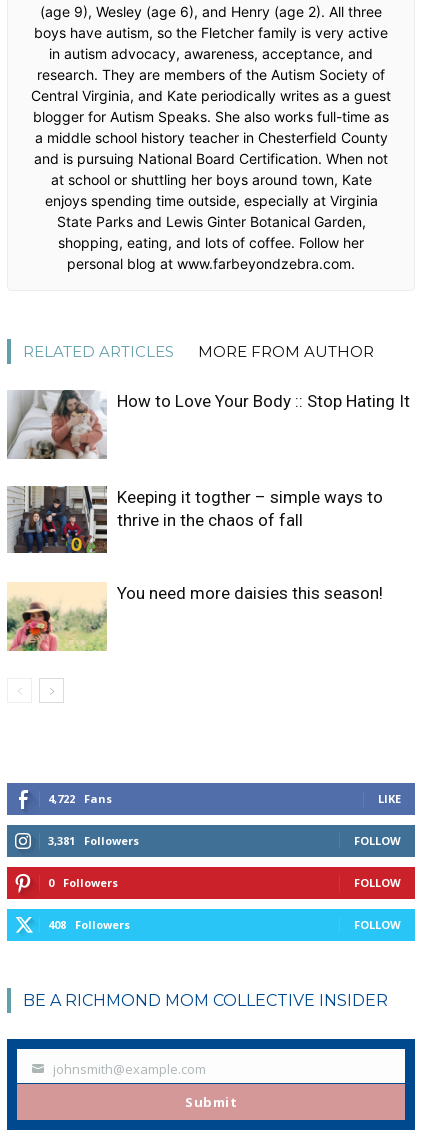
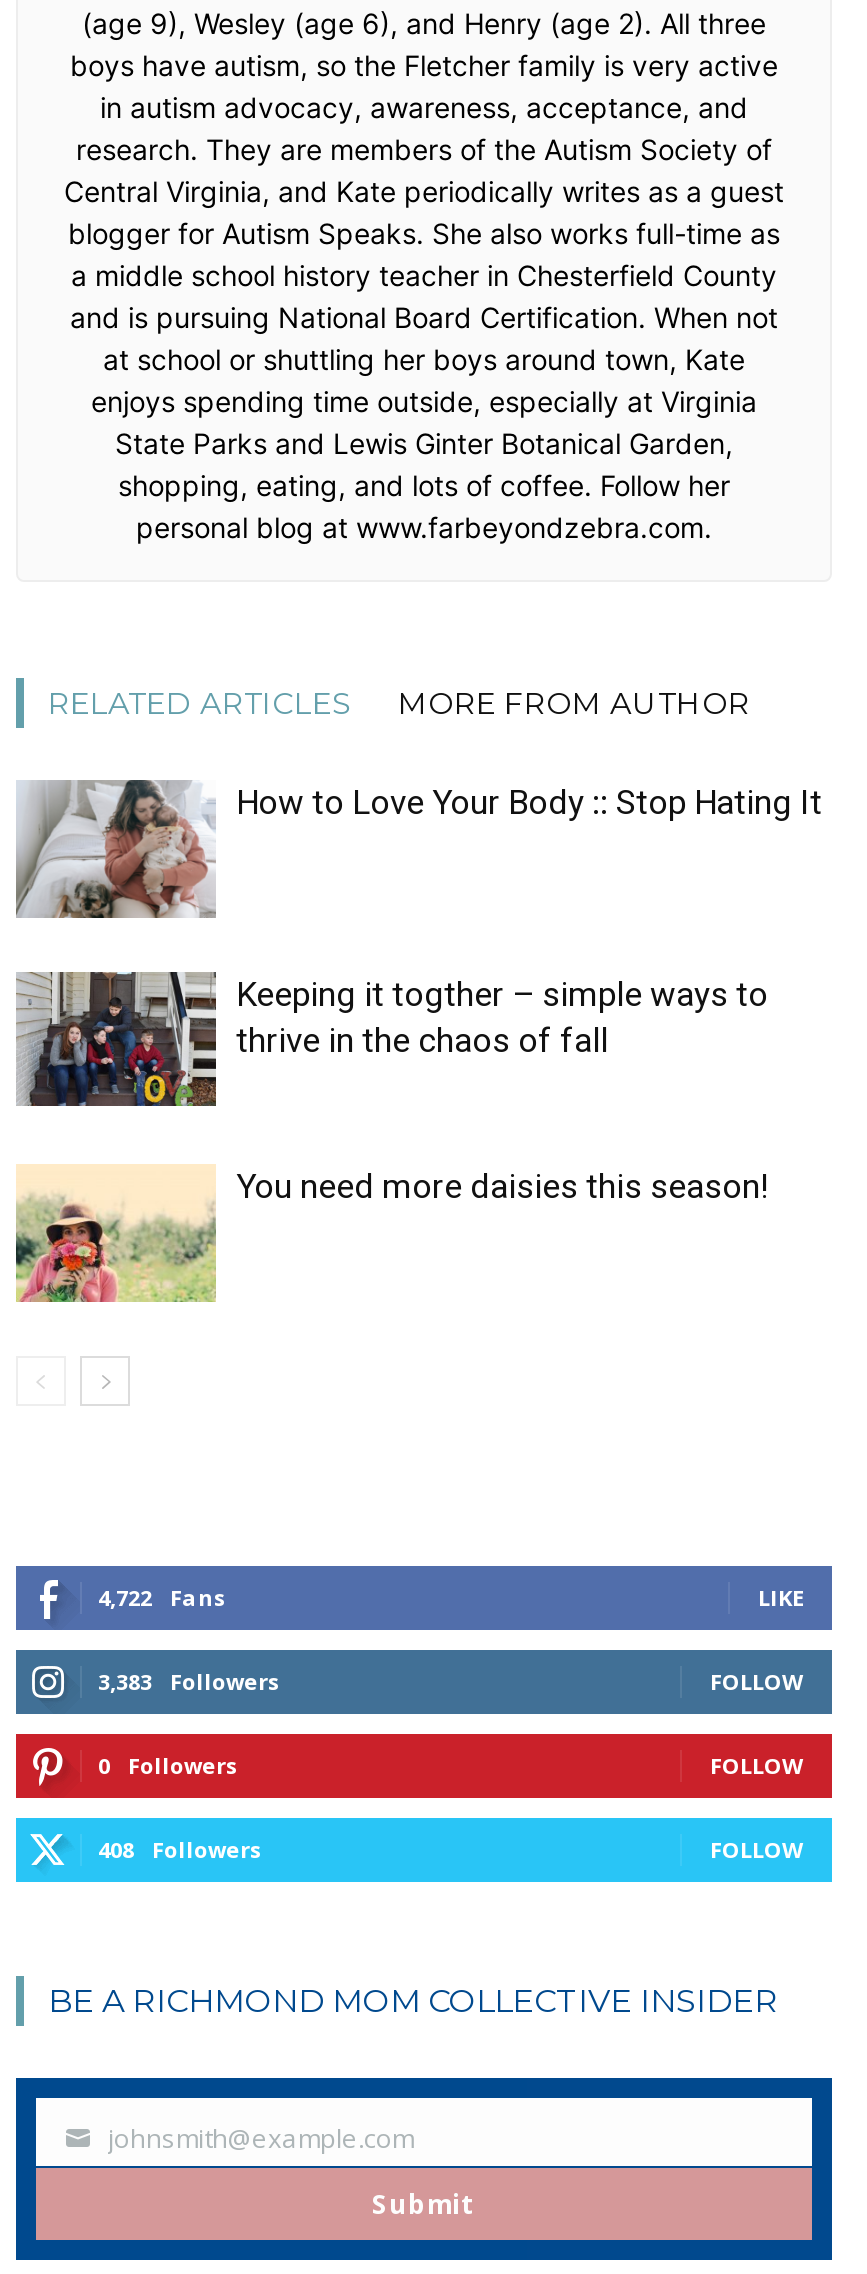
- 3,381 Followers
+ 3,383 Followers
